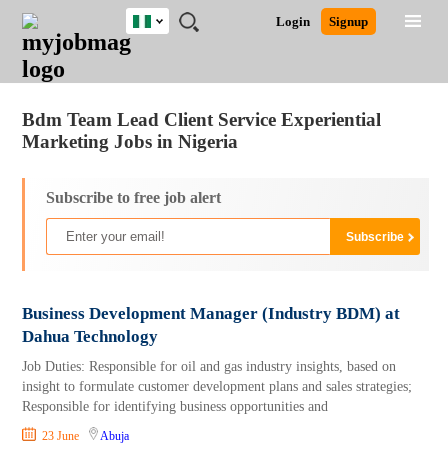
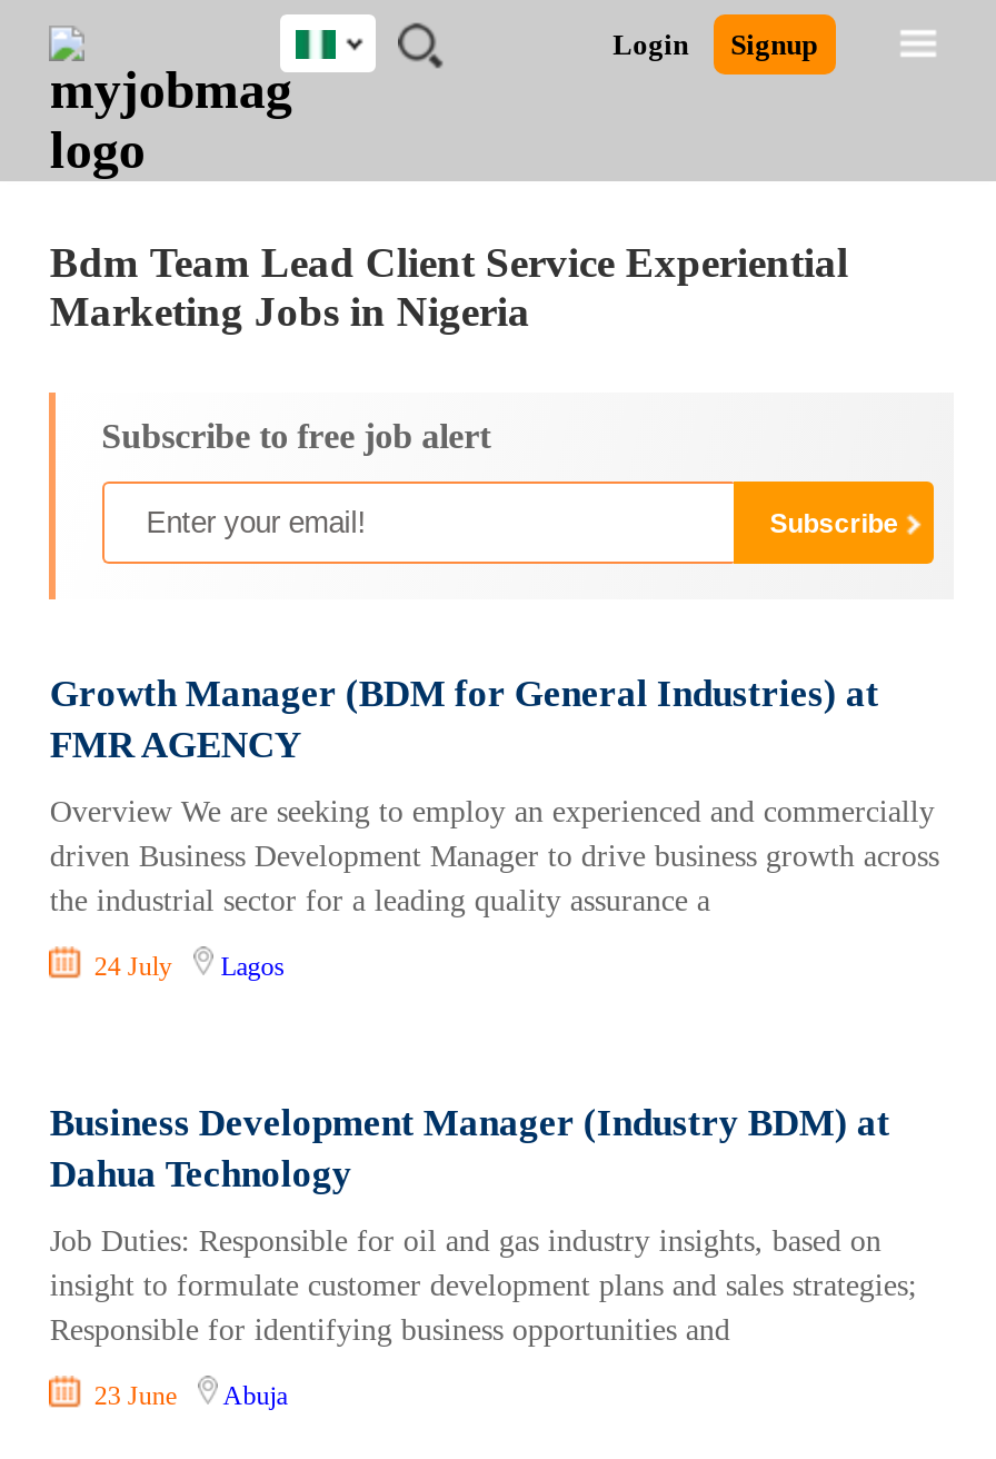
+ Growth Manager (BDM for General Industries) at
+ FMR AGENCY
+ Overview We are seeking to employ an experienced and commercially
+ driven Business Development Manager to drive business growth across
+ the industrial sector for a leading quality assurance a
+ 24 July
+ Lagos
